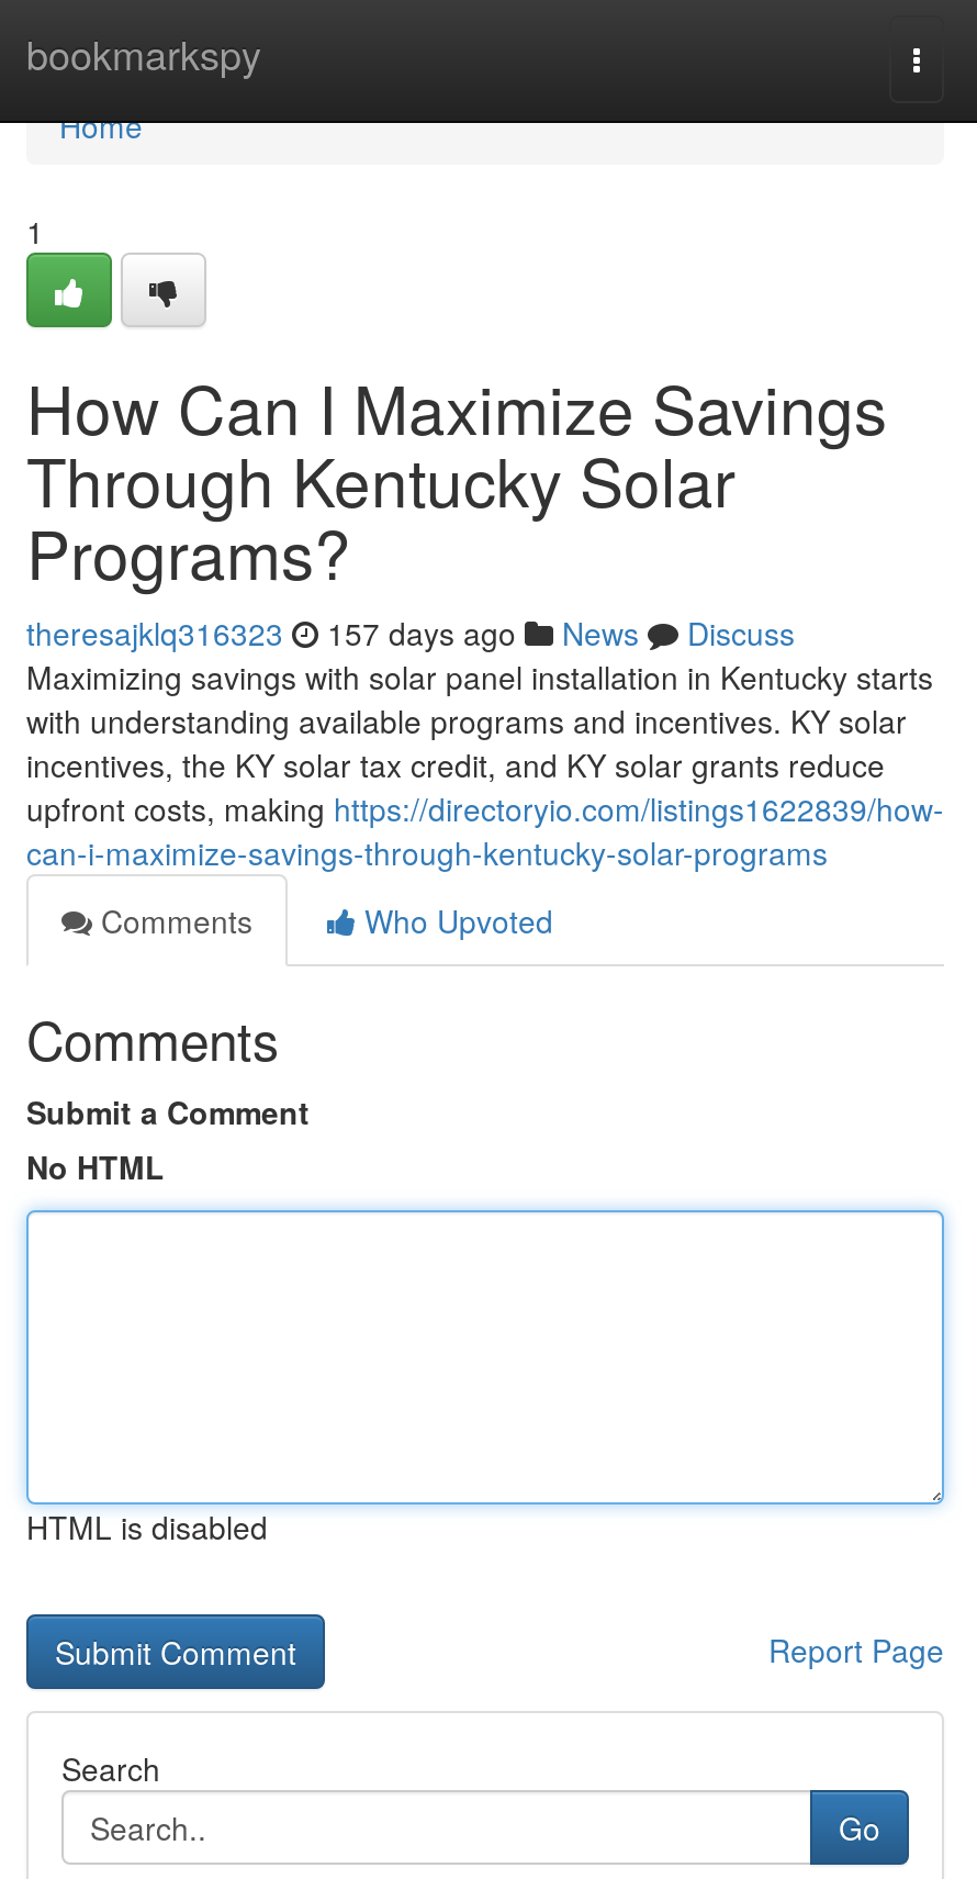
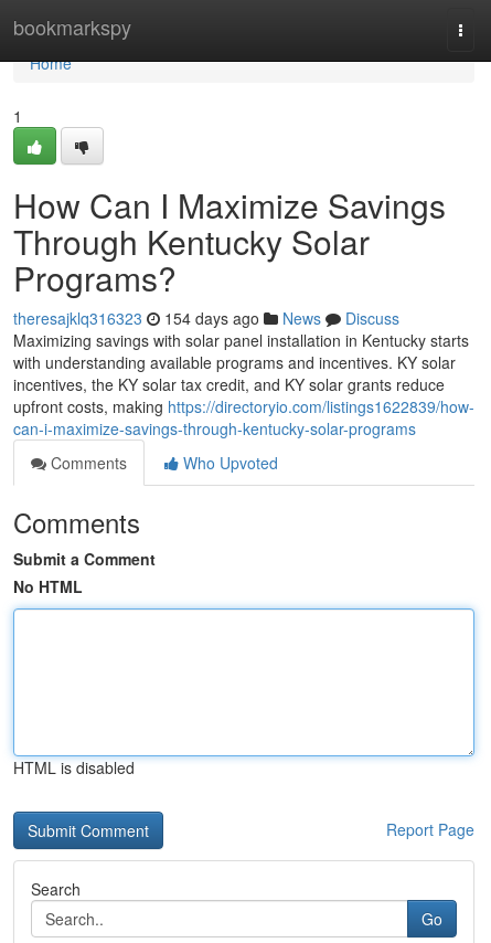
- theresajklq316323 157 days ago News Discuss
+ theresajklq316323 154 days ago News Discuss
